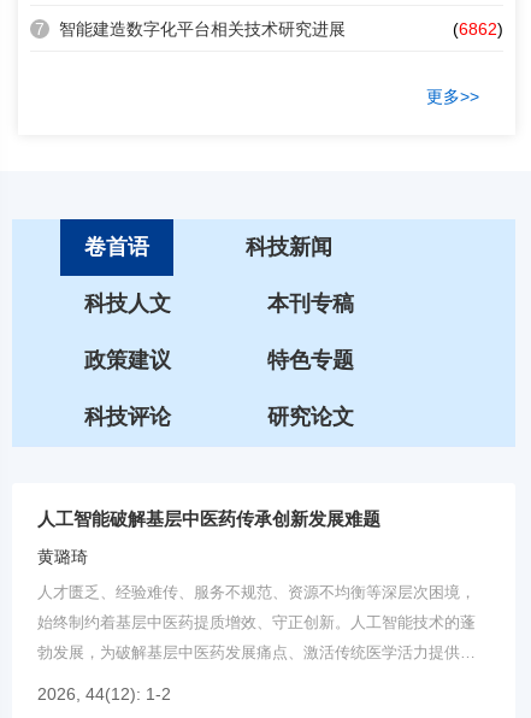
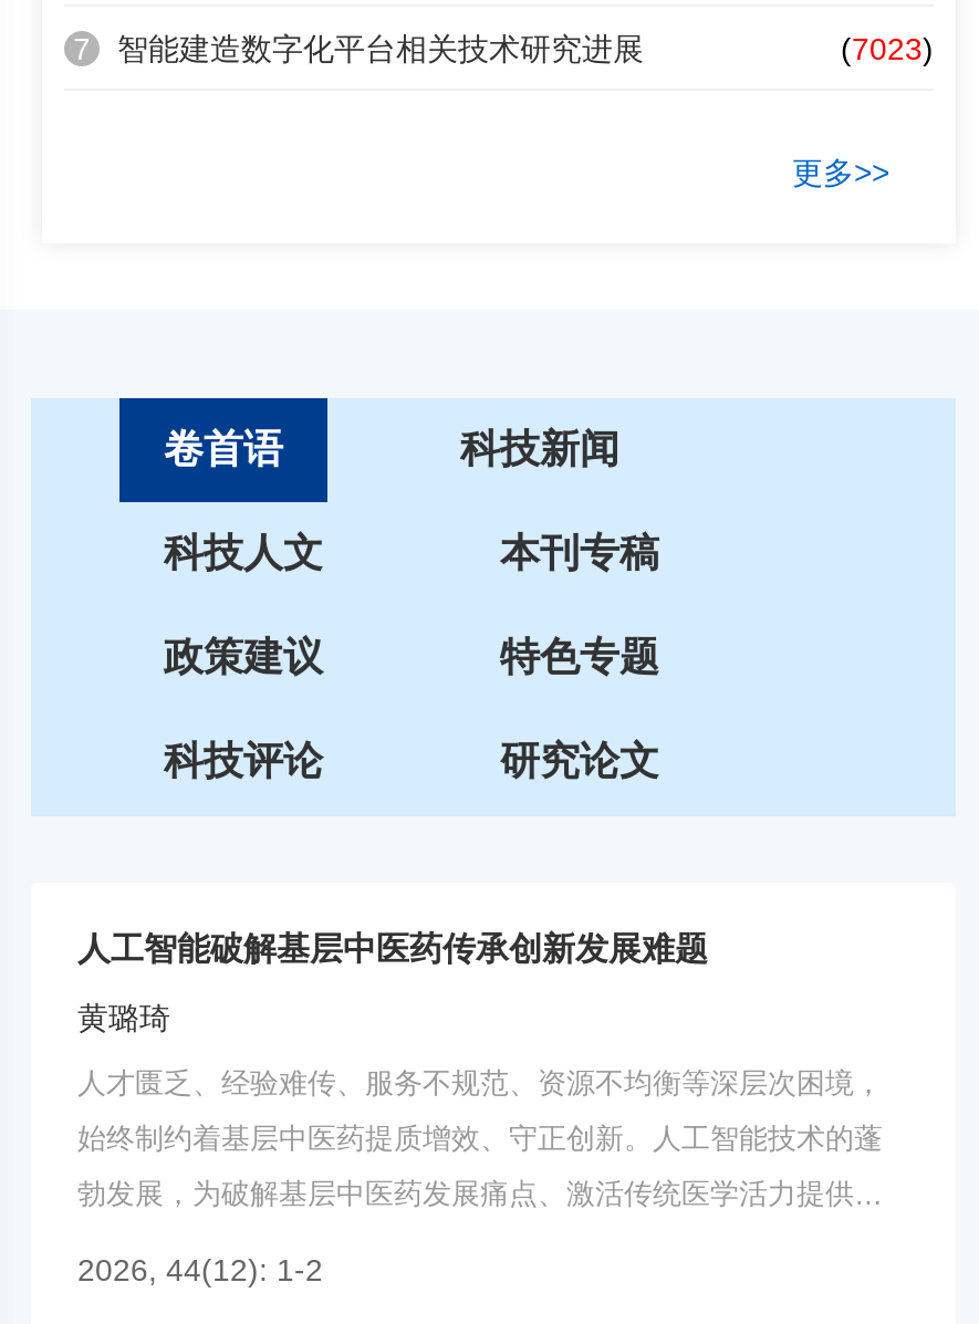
- (6862)
+ (7023)
